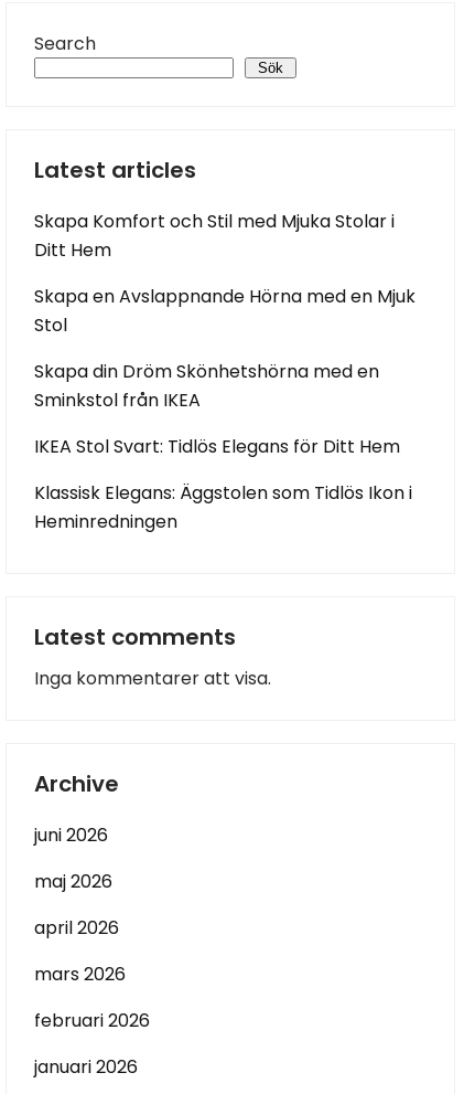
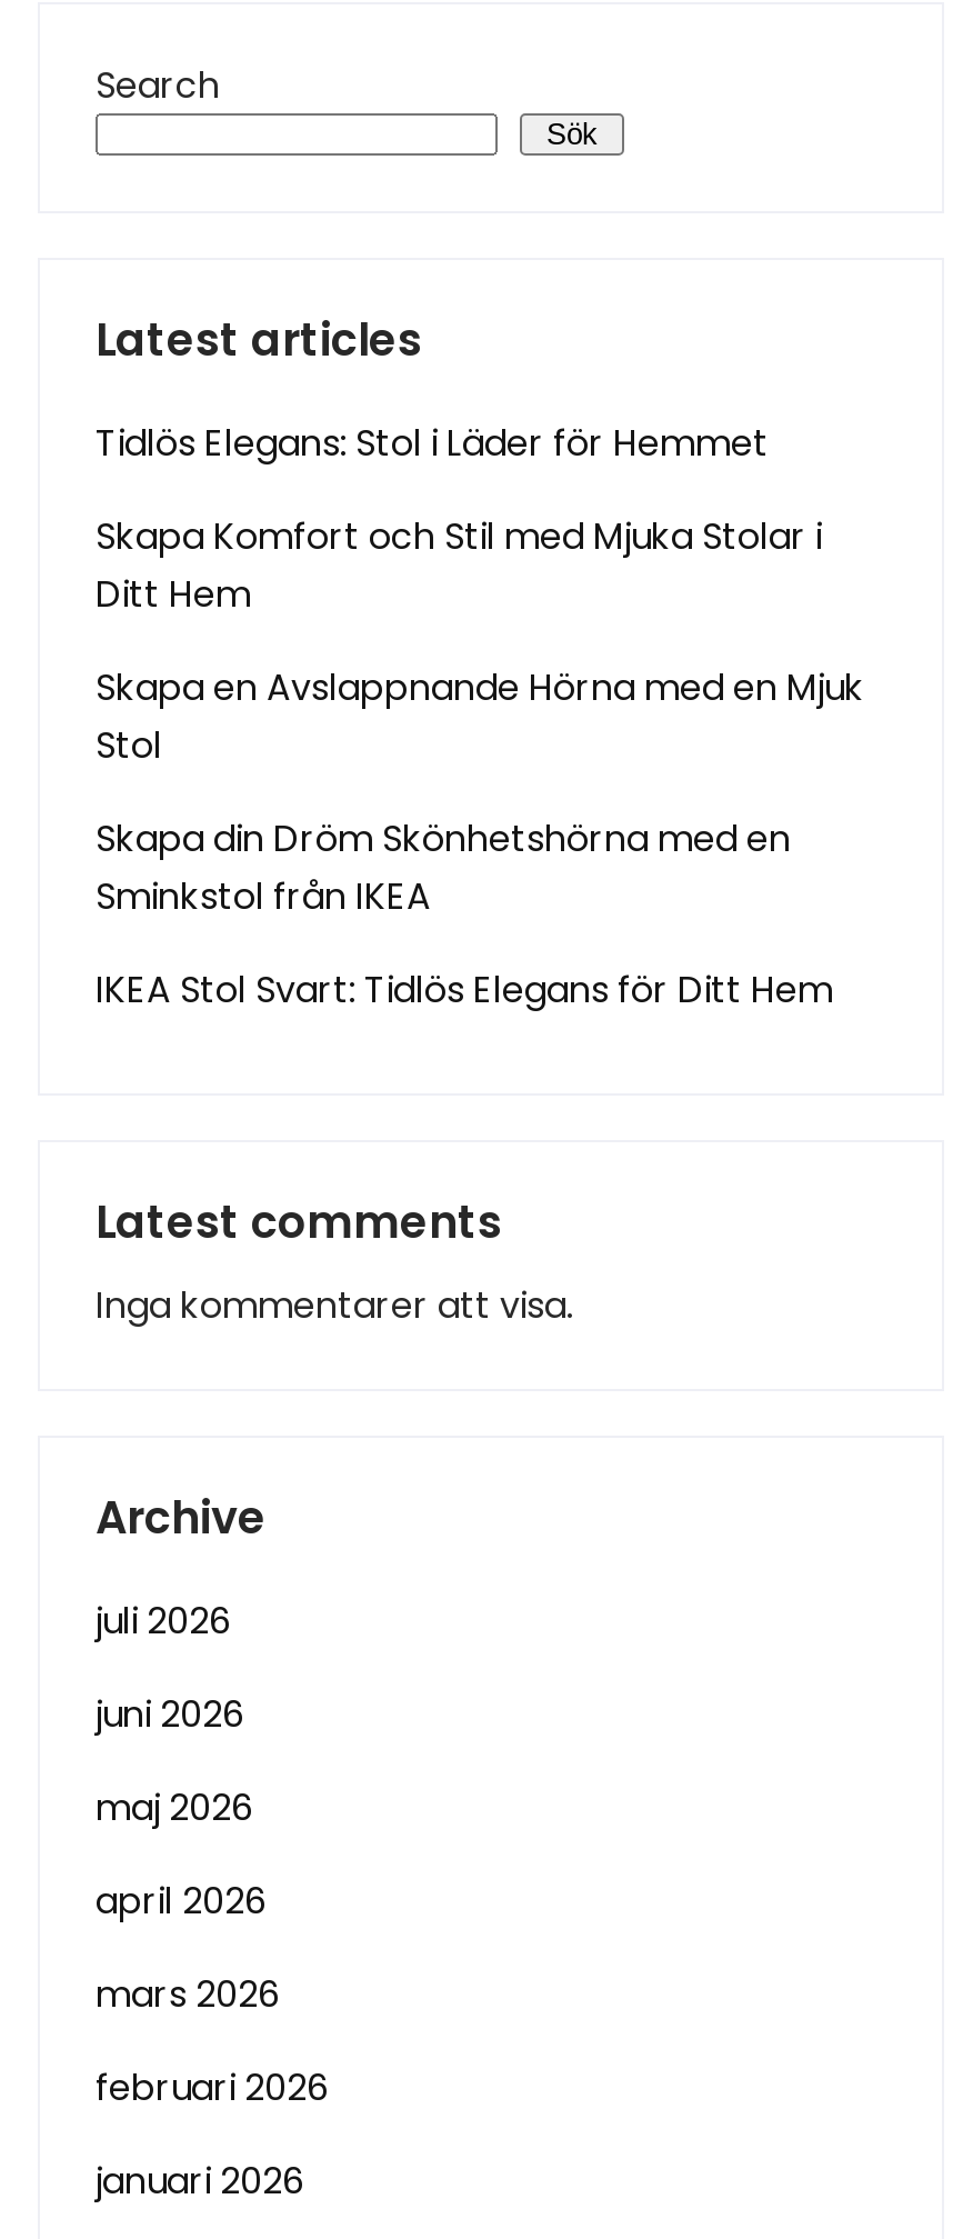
+ Tidlös Elegans: Stol i Läder för Hemmet

moved down: Skapa Komfort och Stil med Mjuka Stolar i | Ditt Hem | Skapa en Avslappnande Hörna med en Mjuk | Stol | Skapa din Dröm Skönhetshörna med en | Sminkstol från IKEA | IKEA Stol Svart: Tidlös Elegans för Ditt Hem

- Klassisk Elegans: Äggstolen som Tidlös Ikon i
- Heminredningen

moved up: Latest comments | Inga kommentarer att visa. | Archive

+ juli 2026
